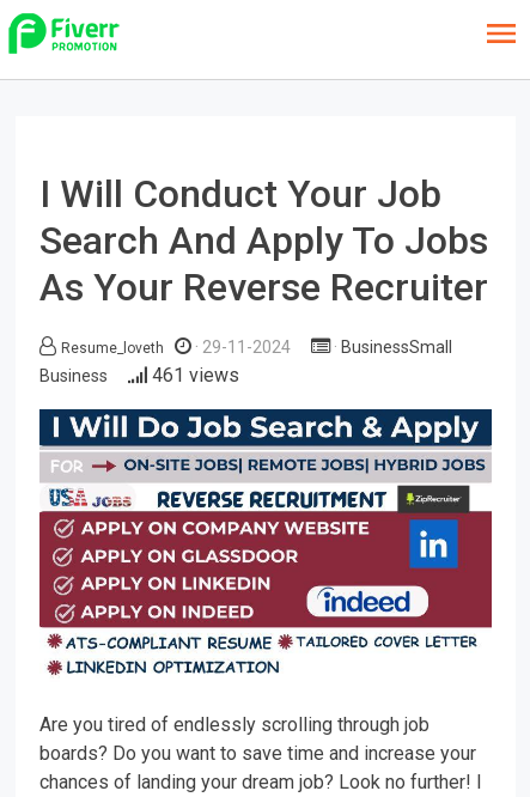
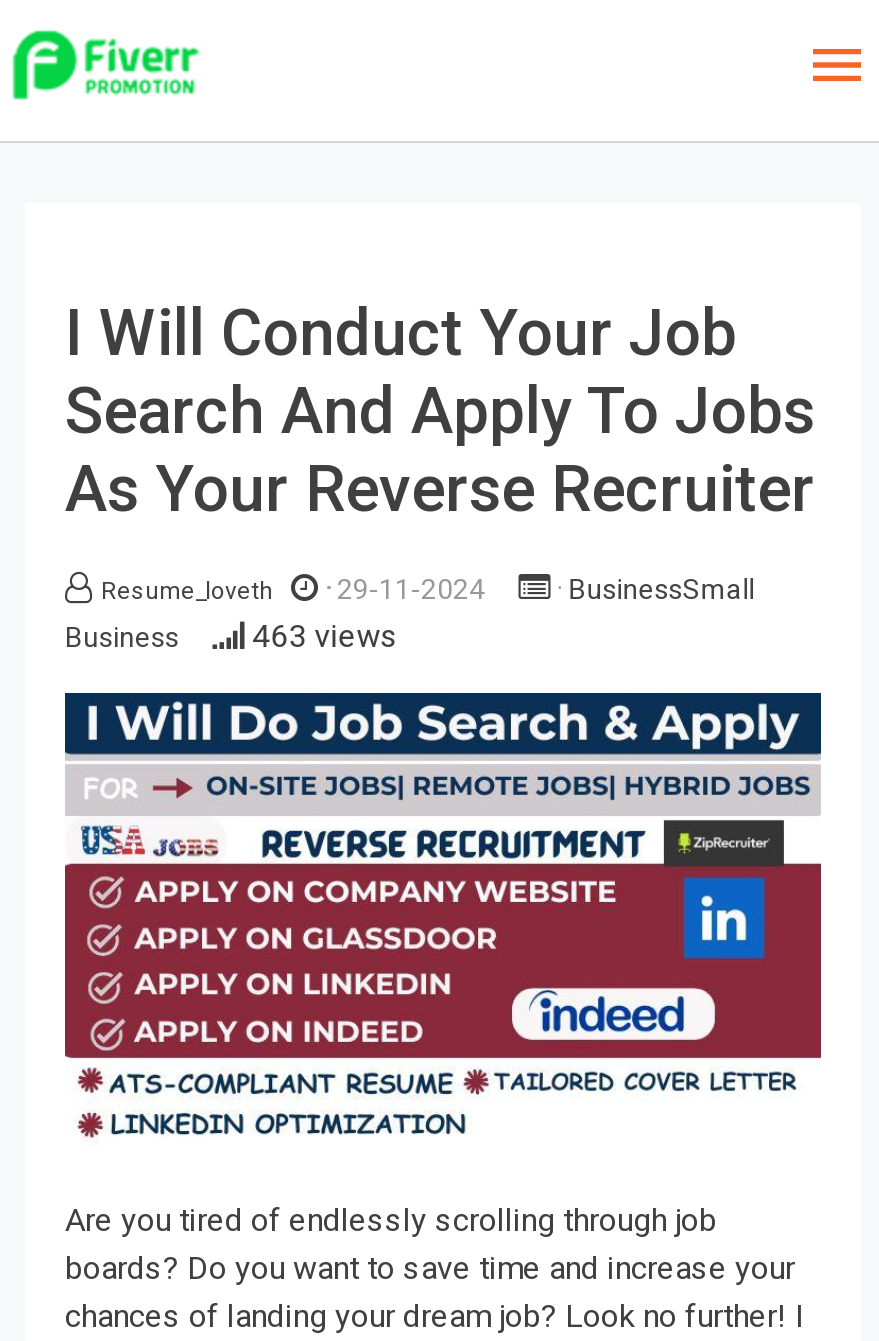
- 461 views
+ 463 views
